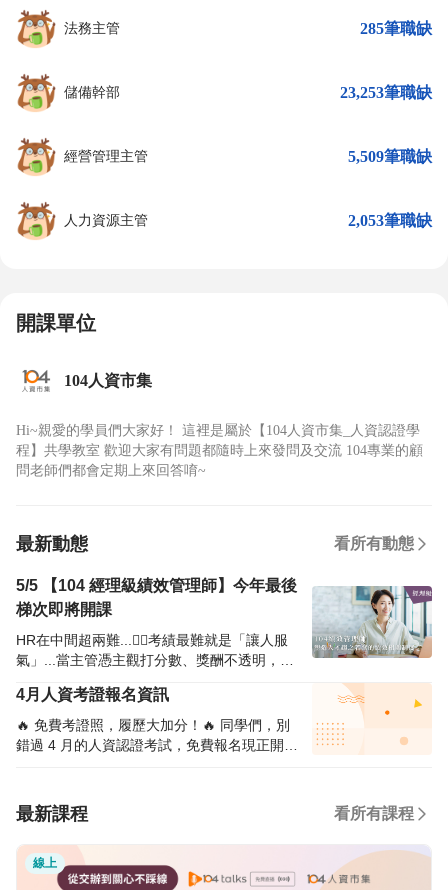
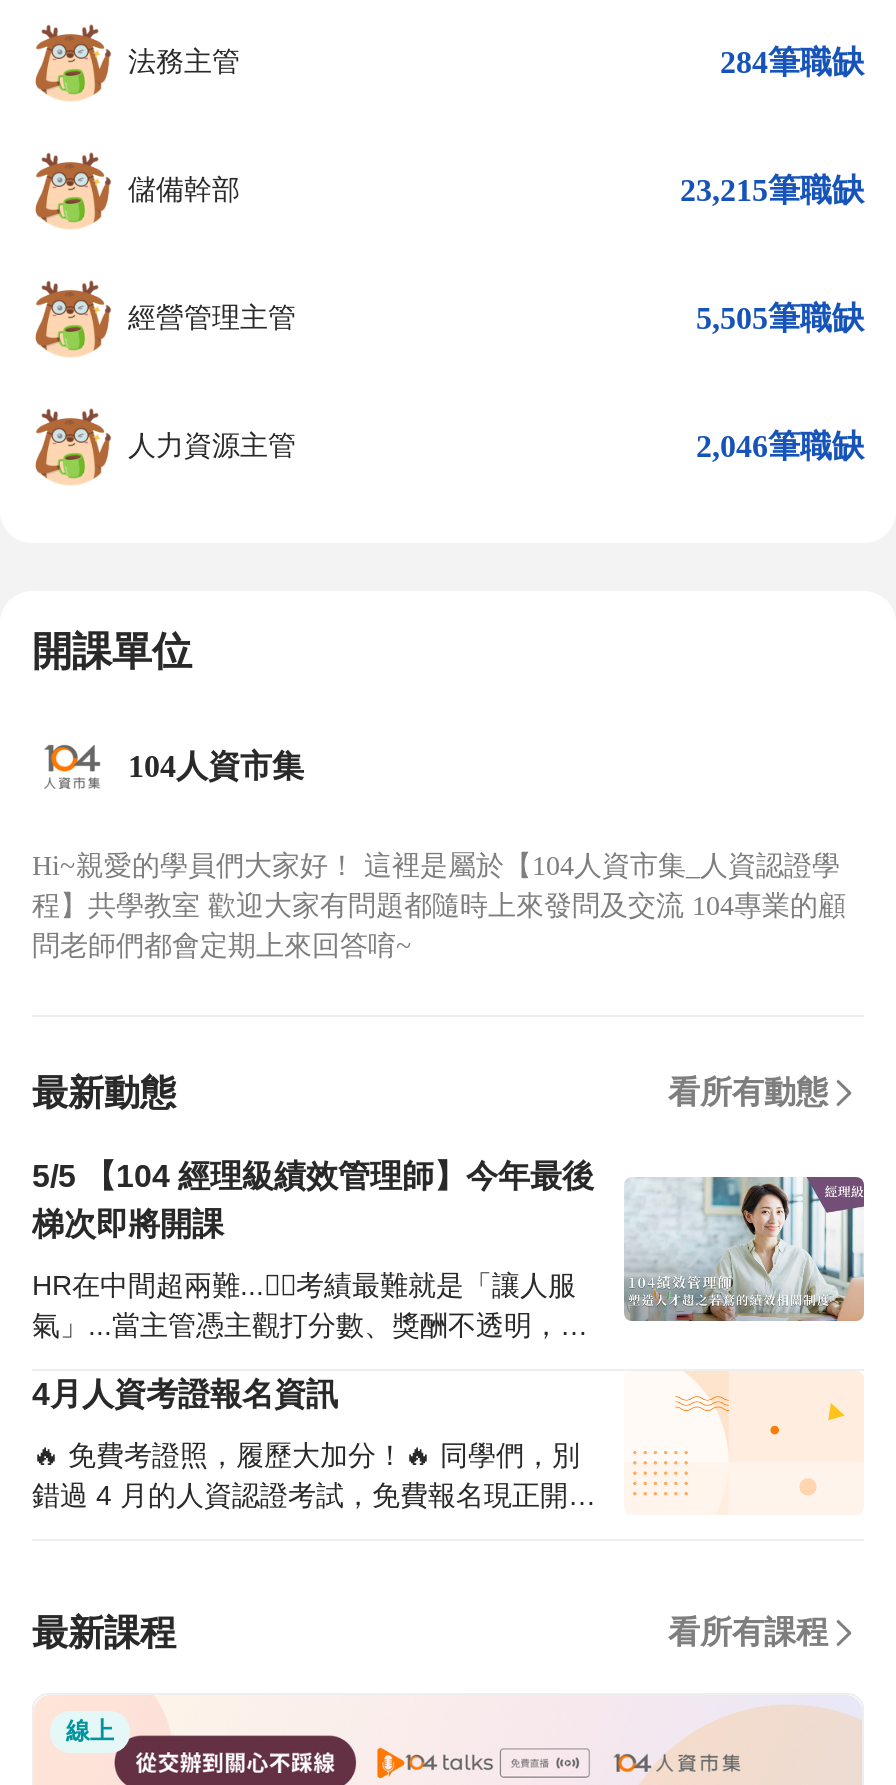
- 285筆職缺
+ 284筆職缺

- 23,253筆職缺
+ 23,215筆職缺

- 5,509筆職缺
+ 5,505筆職缺

- 2,053筆職缺
+ 2,046筆職缺
